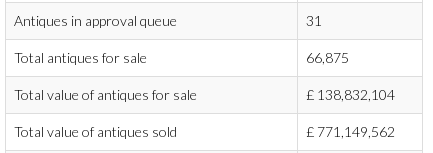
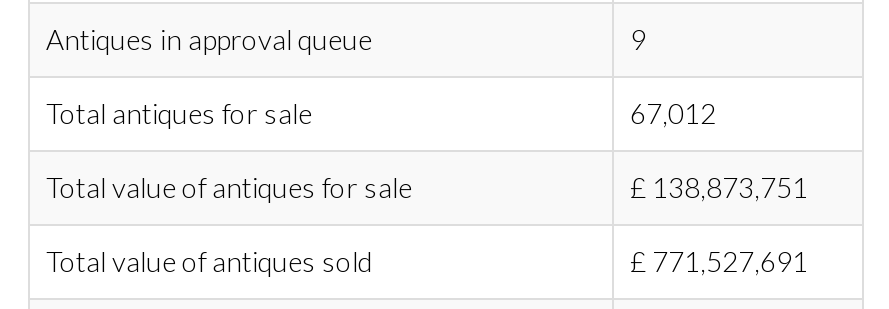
- 31
+ 9

- 66,875
+ 67,012

- £138,832,104
+ £138,873,751

- £771,149,562
+ £771,527,691
